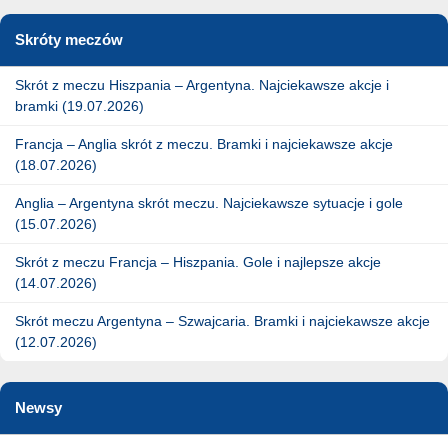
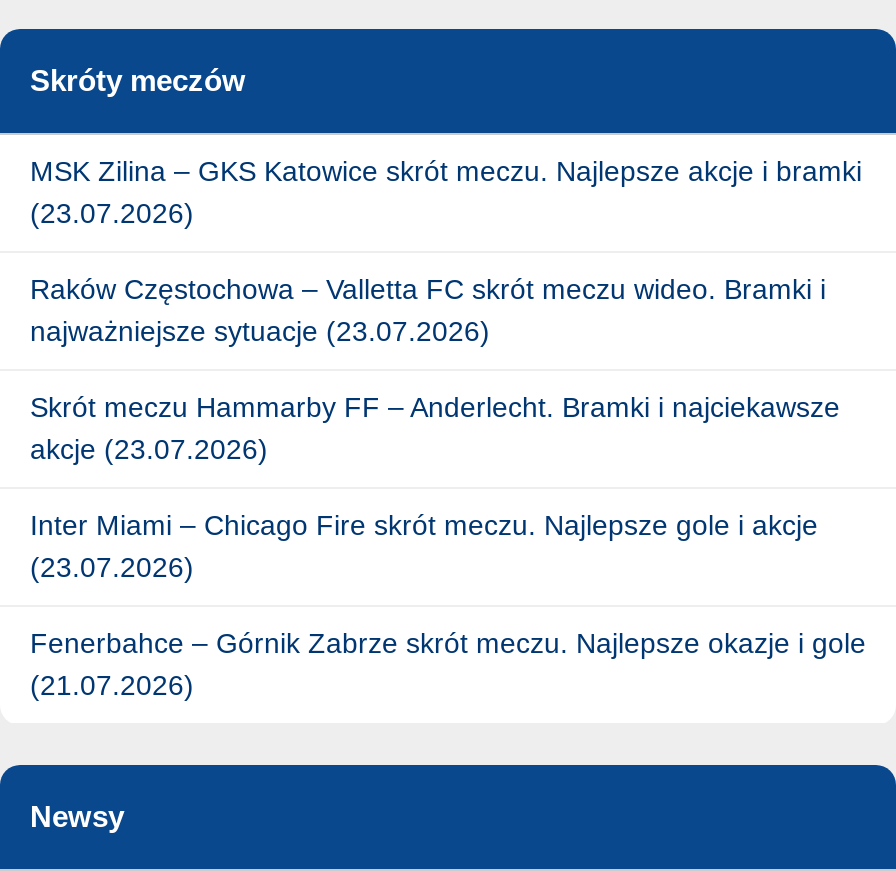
- Skrót z meczu Hiszpania – Argentyna. Najciekawsze akcje i
- bramki (19.07.2026)
+ MSK Zilina – GKS Katowice skrót meczu. Najlepsze akcje i bramki
+ (23.07.2026)

- Francja – Anglia skrót z meczu. Bramki i najciekawsze akcje
- (18.07.2026)
+ Raków Częstochowa – Valletta FC skrót meczu wideo. Bramki i
+ najważniejsze sytuacje (23.07.2026)

- Anglia – Argentyna skrót meczu. Najciekawsze sytuacje i gole
- (15.07.2026)
+ Skrót meczu Hammarby FF – Anderlecht. Bramki i najciekawsze
+ akcje (23.07.2026)

- Skrót z meczu Francja – Hiszpania. Gole i najlepsze akcje
- (14.07.2026)
+ Inter Miami – Chicago Fire skrót meczu. Najlepsze gole i akcje
+ (23.07.2026)

- Skrót meczu Argentyna – Szwajcaria. Bramki i najciekawsze akcje
- (12.07.2026)
+ Fenerbahce – Górnik Zabrze skrót meczu. Najlepsze okazje i gole
+ (21.07.2026)
